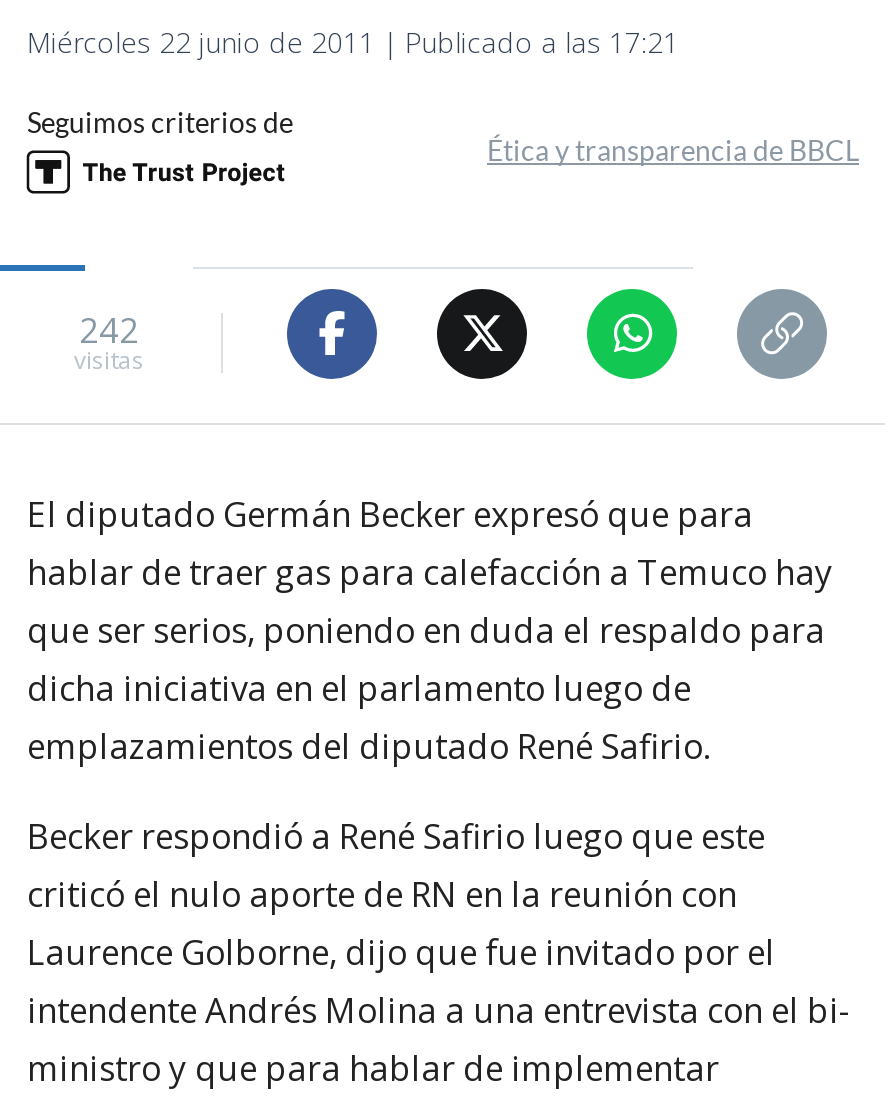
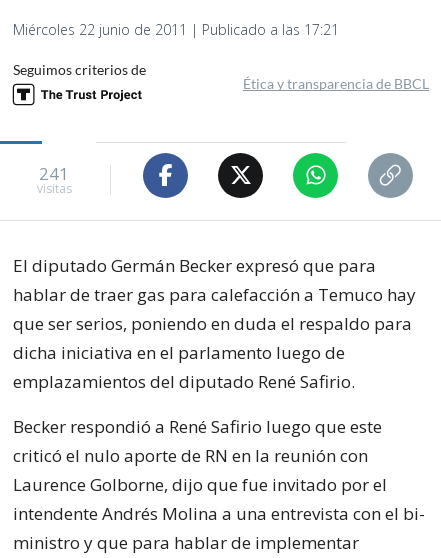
- 242
+ 241
